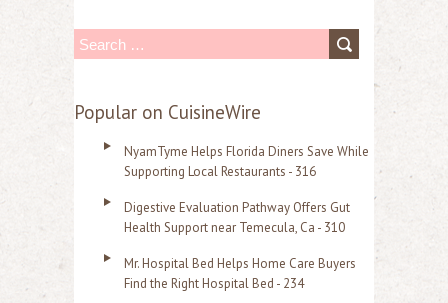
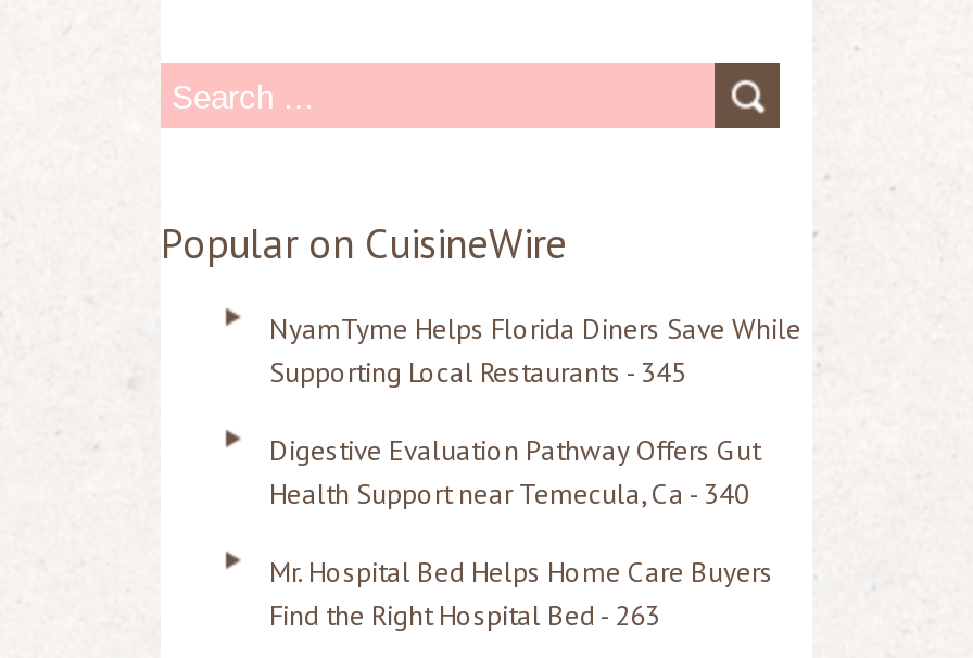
- Supporting Local Restaurants - 316
+ Supporting Local Restaurants - 345

- Health Support near Temecula, Ca - 310
+ Health Support near Temecula, Ca - 340

- Find the Right Hospital Bed - 234
+ Find the Right Hospital Bed - 263
